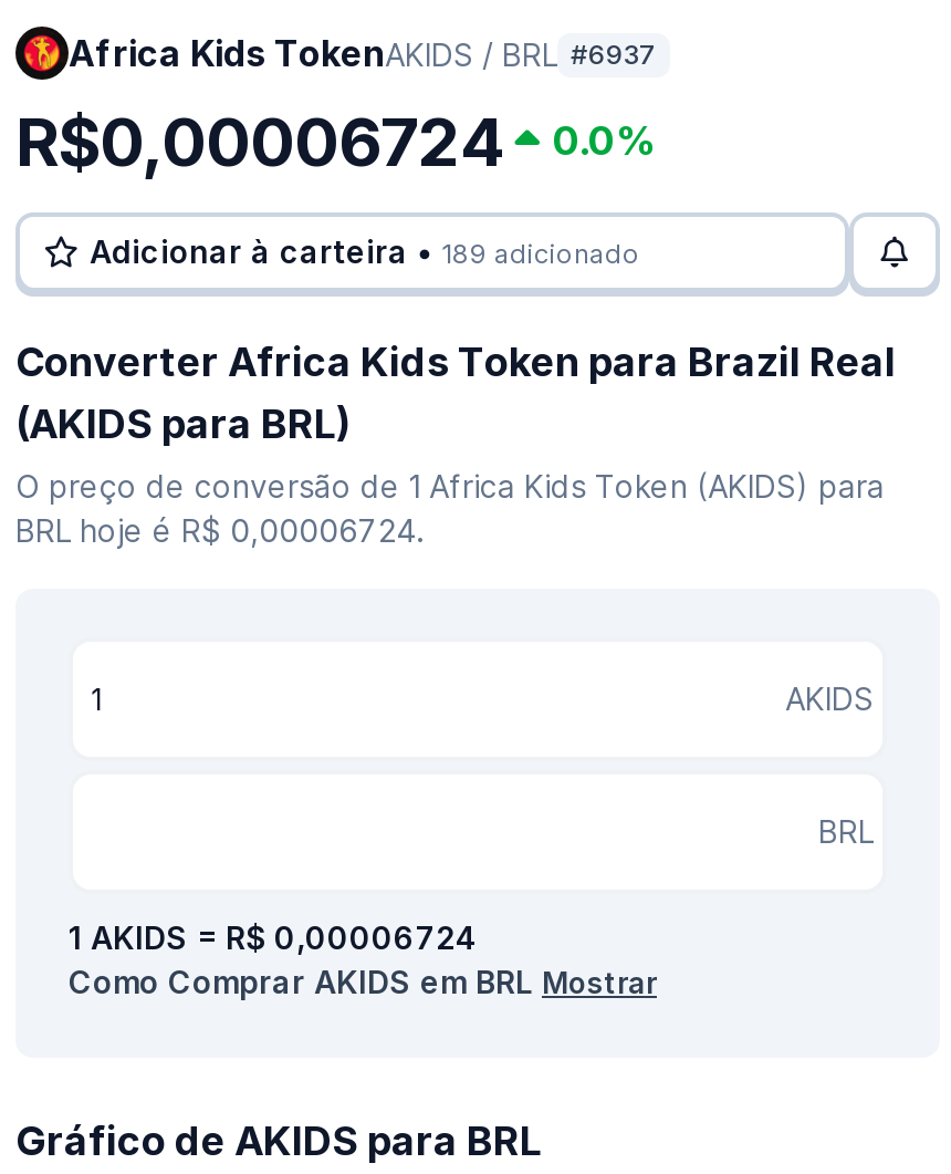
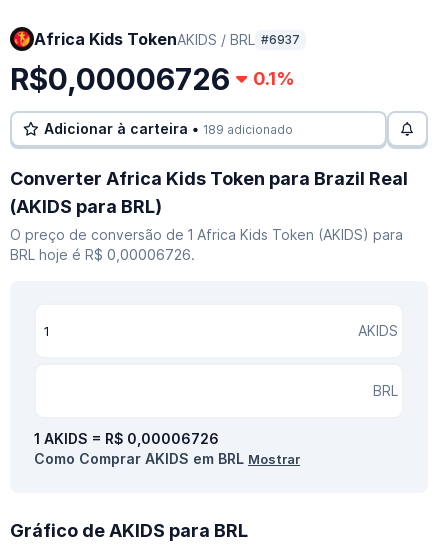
- R$0,00006724
- 0.0%
+ R$0,00006726
+ 0.1%

- BRL hoje é R$ 0,00006724.
+ BRL hoje é R$ 0,00006726.

- 1 AKIDS = R$ 0,00006724
+ 1 AKIDS = R$ 0,00006726
